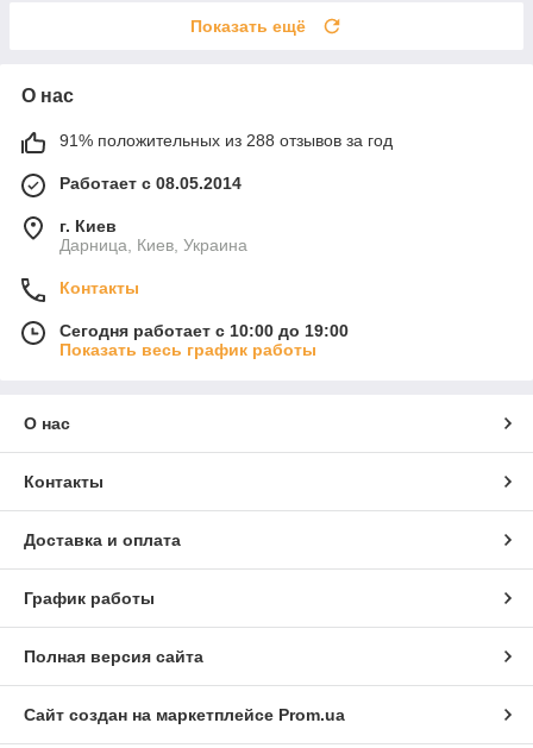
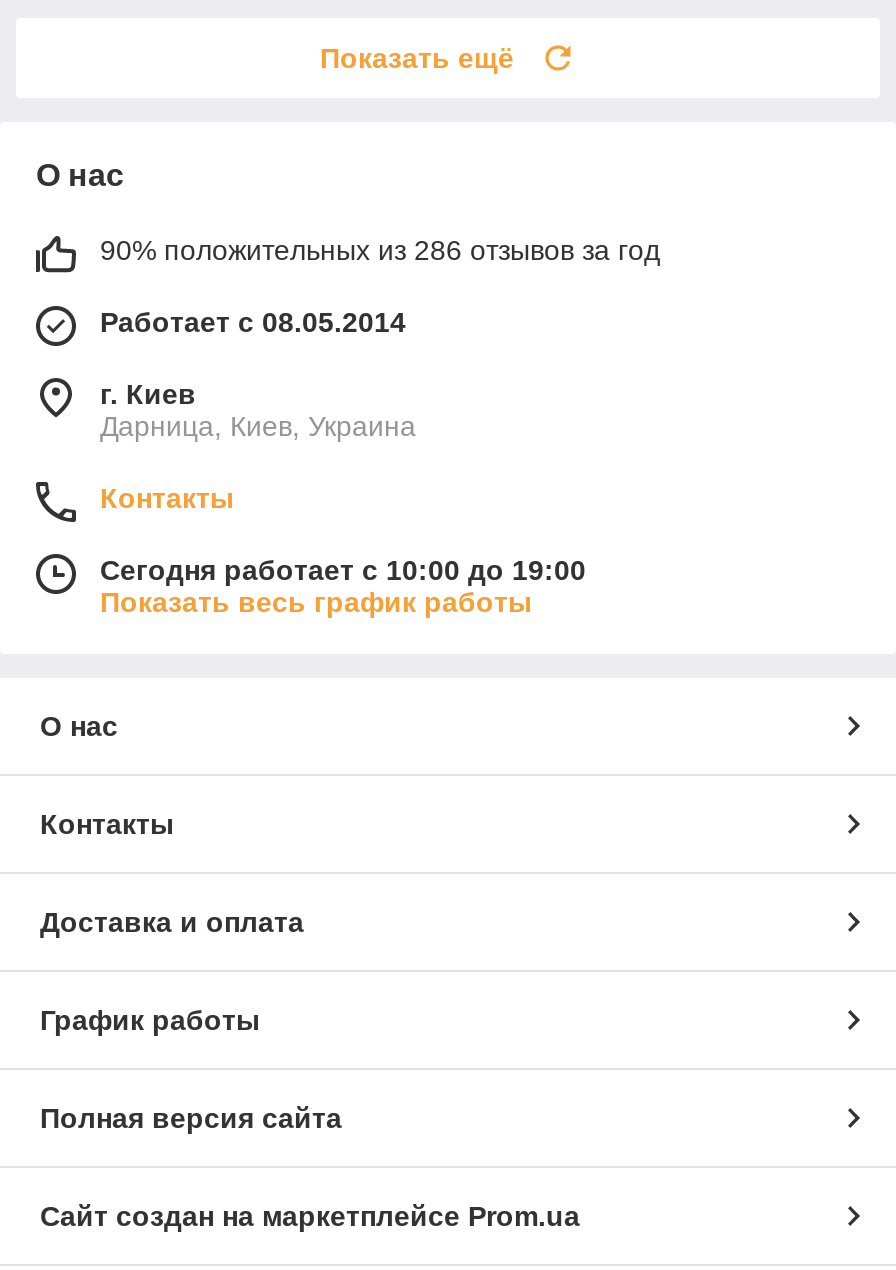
- 91% положительных из 288 отзывов за год
+ 90% положительных из 286 отзывов за год
